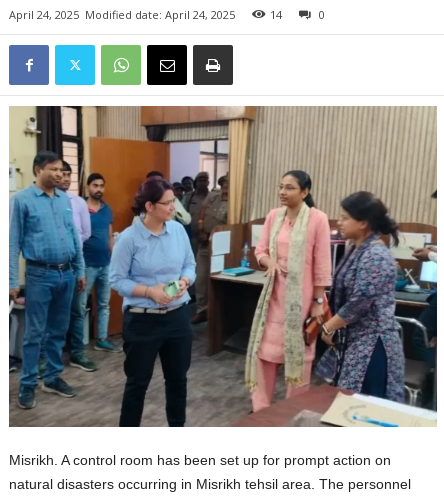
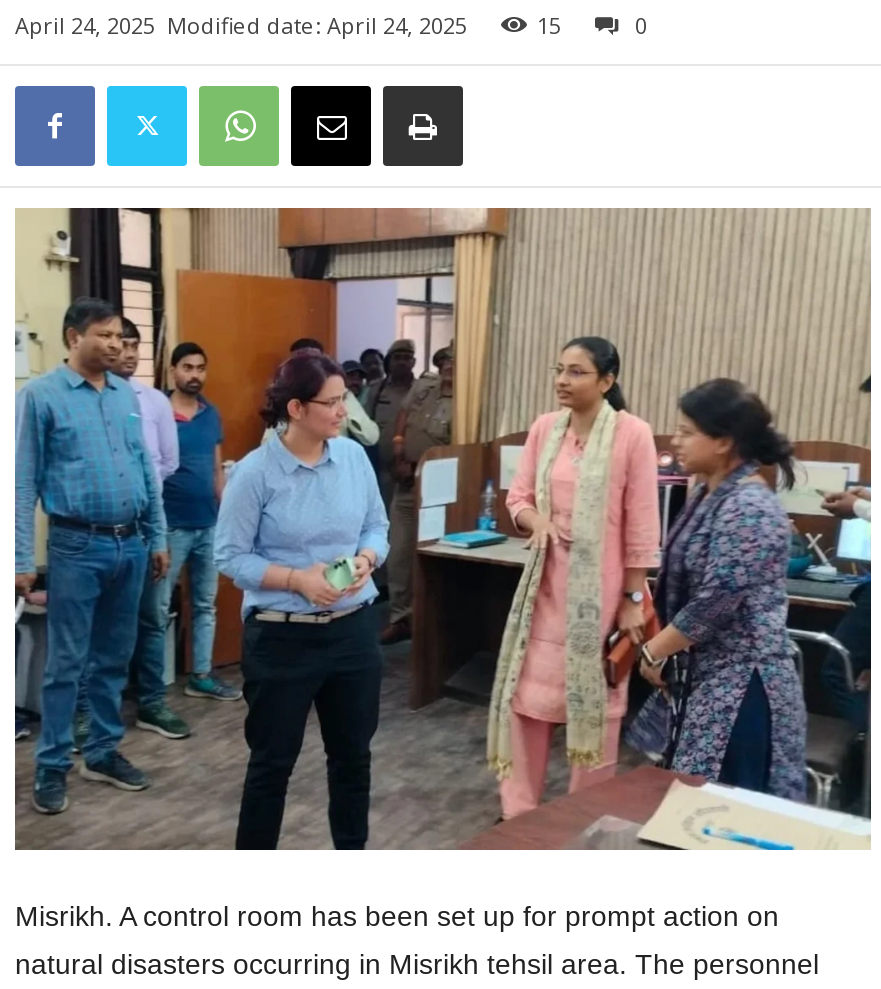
- 14
+ 15
